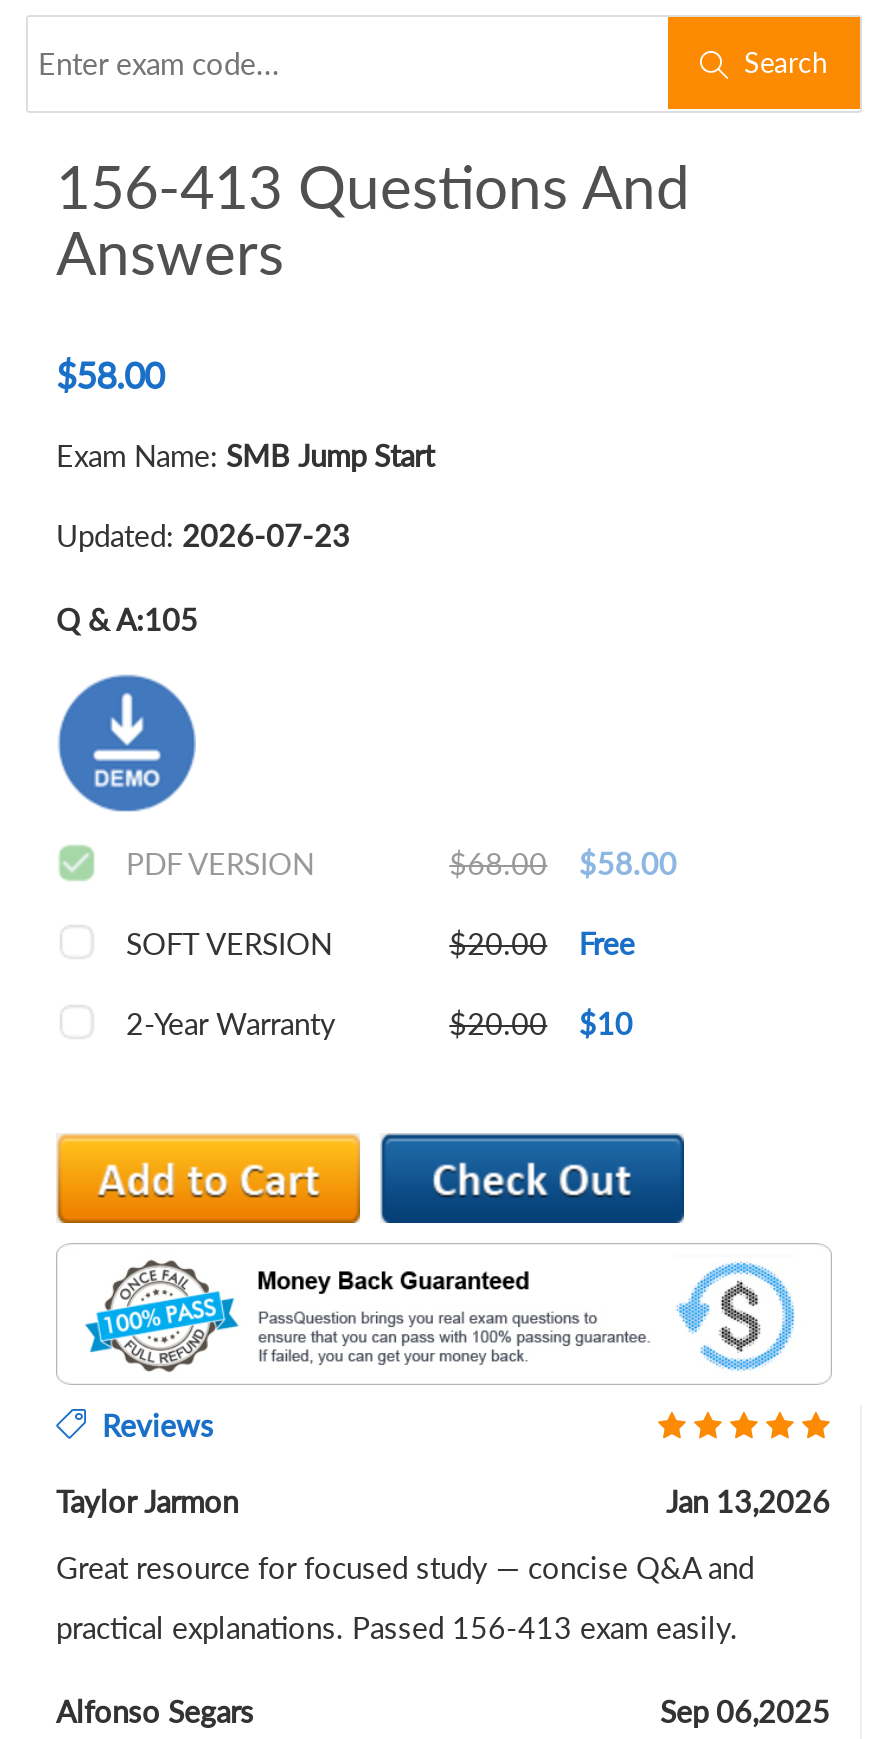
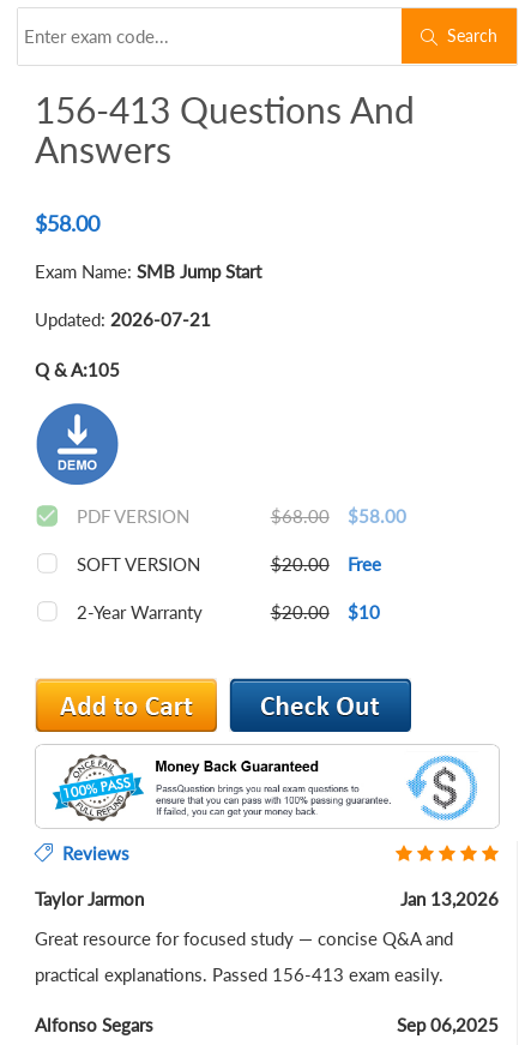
- Updated: 2026-07-23
+ Updated: 2026-07-21
